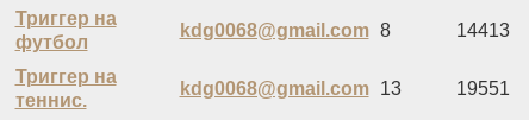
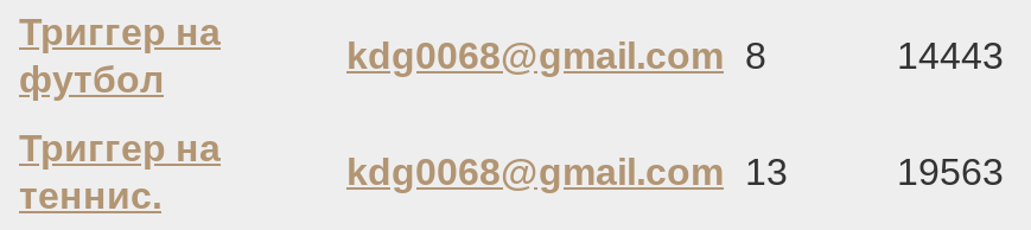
- 14413
+ 14443

- 19551
+ 19563
